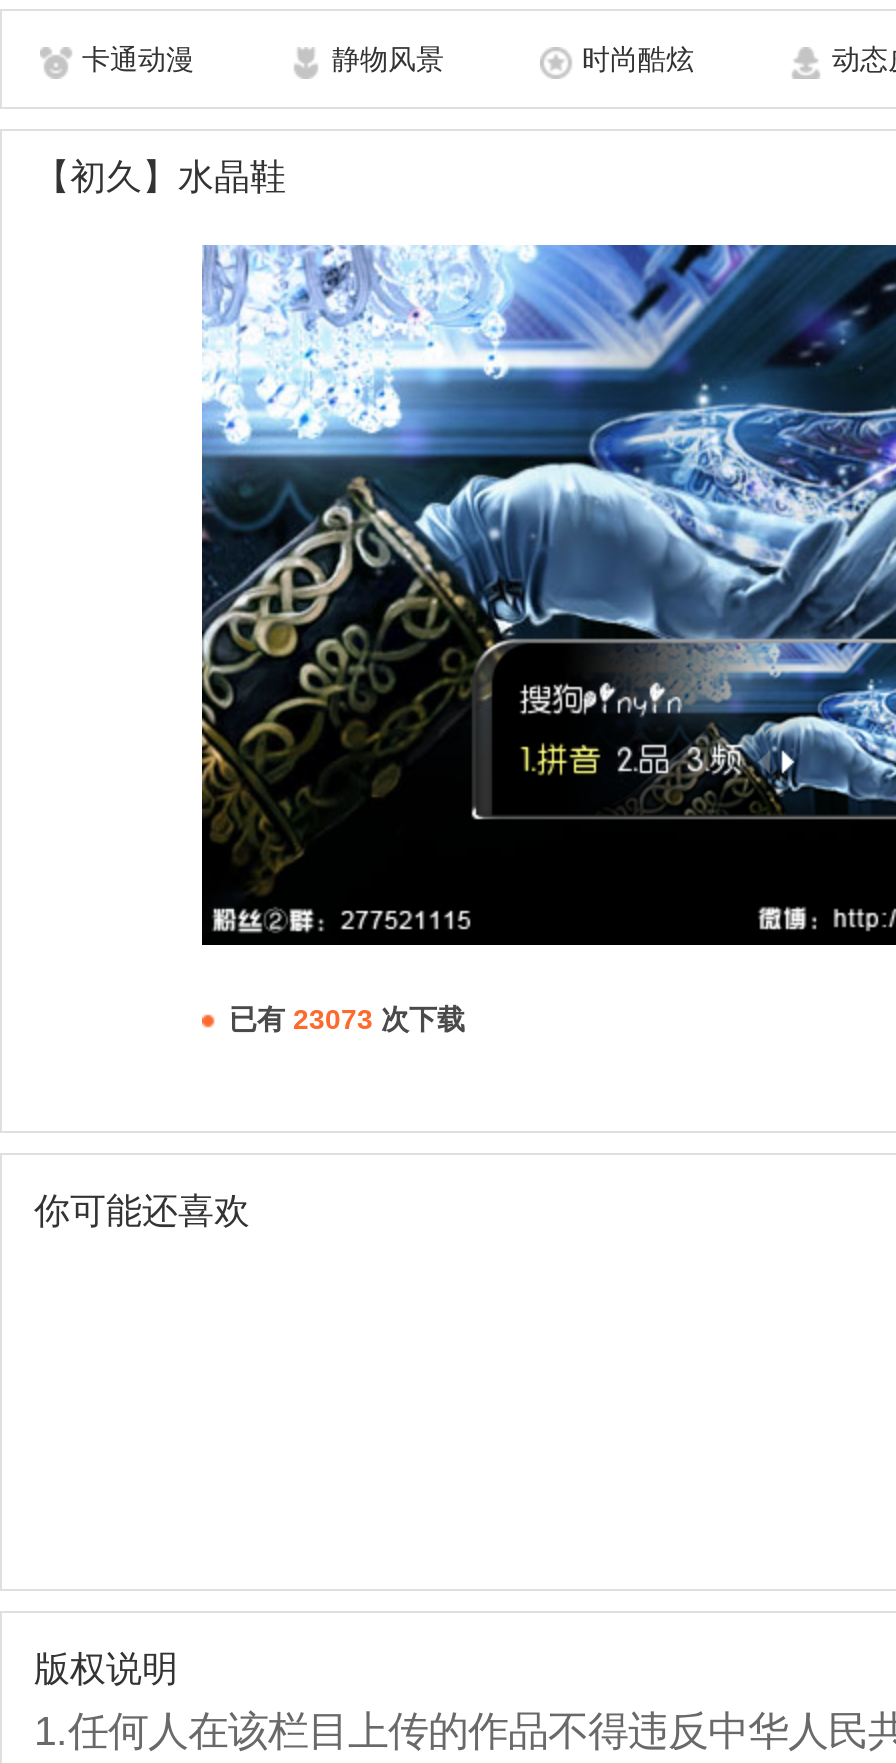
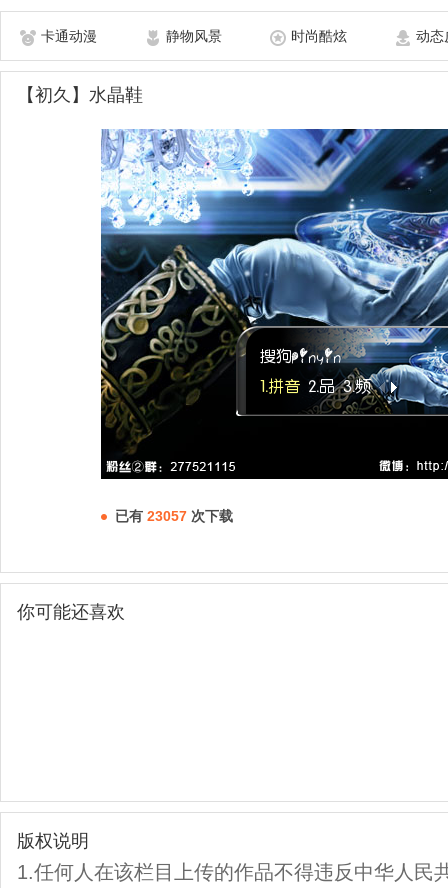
- 已有23073次下载
+ 已有23057次下载
